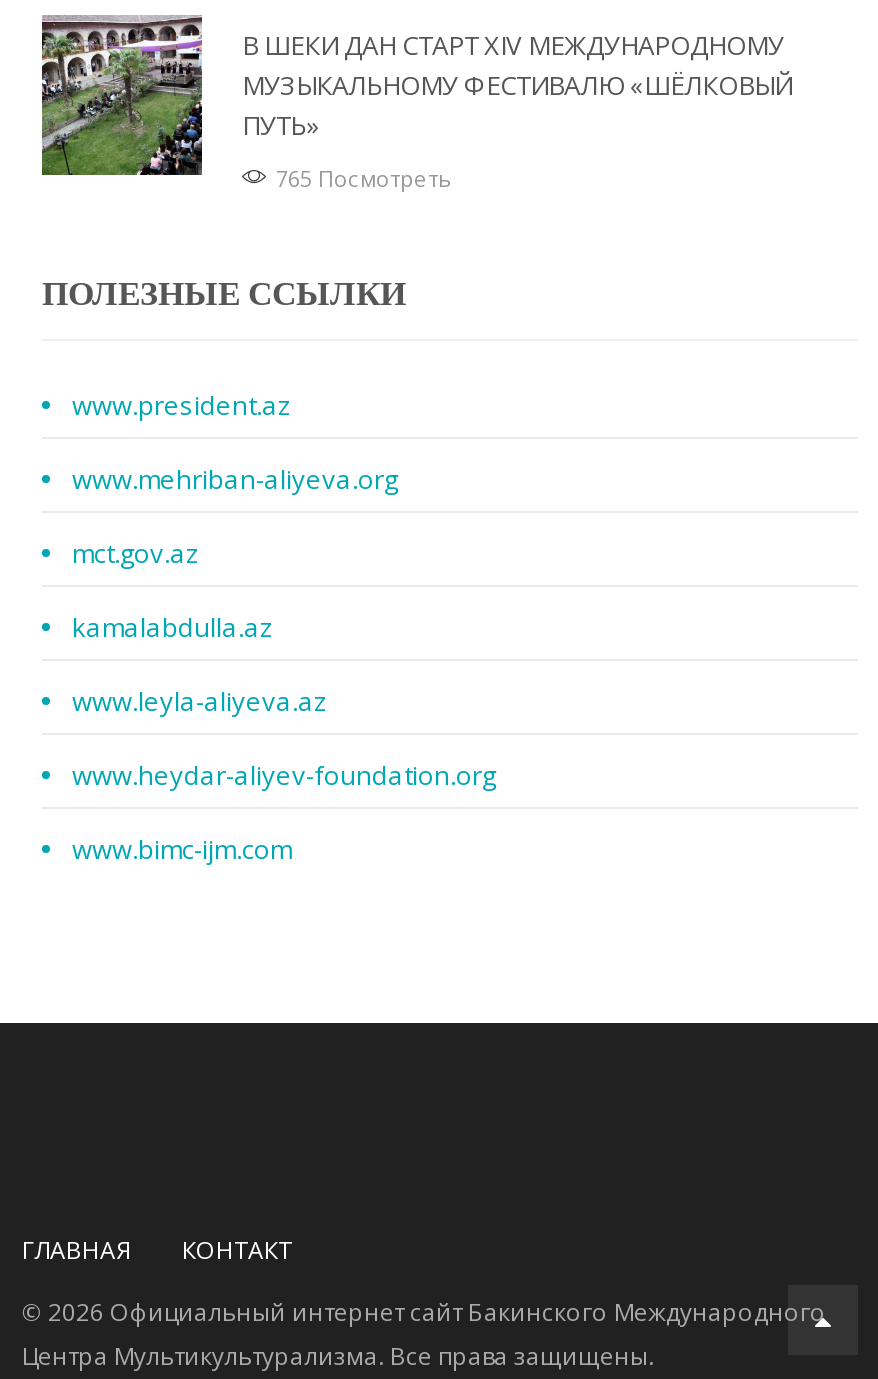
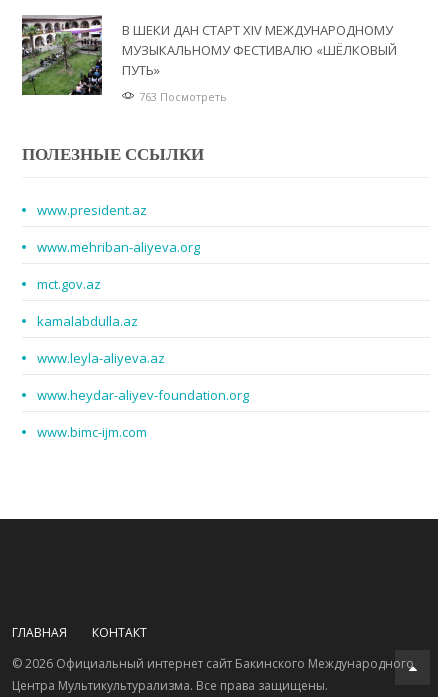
- 765 Посмотреть
+ 763 Посмотреть
